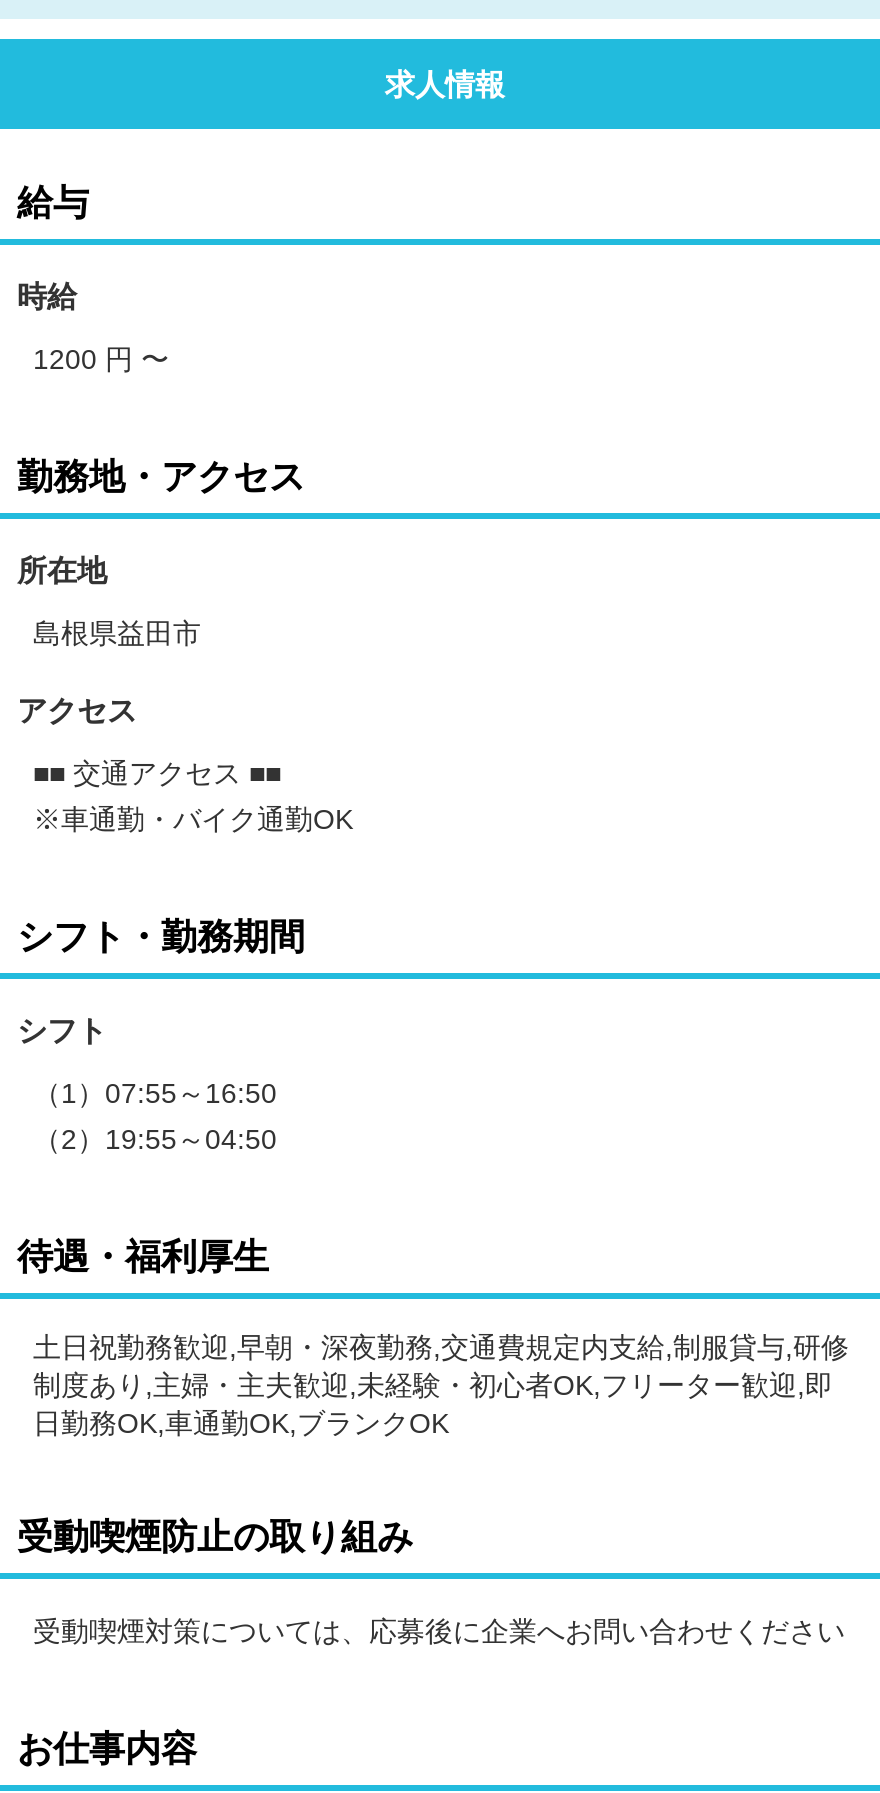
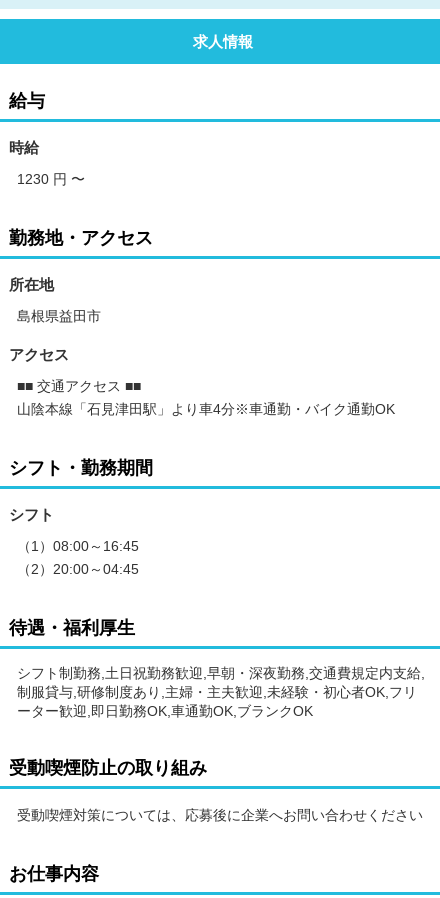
- 1200 円〜
+ 1230 円〜

- ※車通勤・バイク通勤OK
+ 山陰本線「石見津田駅」より車4分※車通勤・バイク通勤OK

- （1）07:55～16:50
+ （1）08:00～16:45

- （2）19:55～04:50
+ （2）20:00～04:45

- 土日祝勤務歓迎,早朝・深夜勤務,交通費規定内支給,制服貸与,研修
- 制度あり,主婦・主夫歓迎,未経験・初心者OK,フリーター歓迎,即
- 日勤務OK,車通勤OK,ブランクOK
+ シフト制勤務,土日祝勤務歓迎,早朝・深夜勤務,交通費規定内支給,
+ 制服貸与,研修制度あり,主婦・主夫歓迎,未経験・初心者OK,フリ
+ ーター歓迎,即日勤務OK,車通勤OK,ブランクOK
